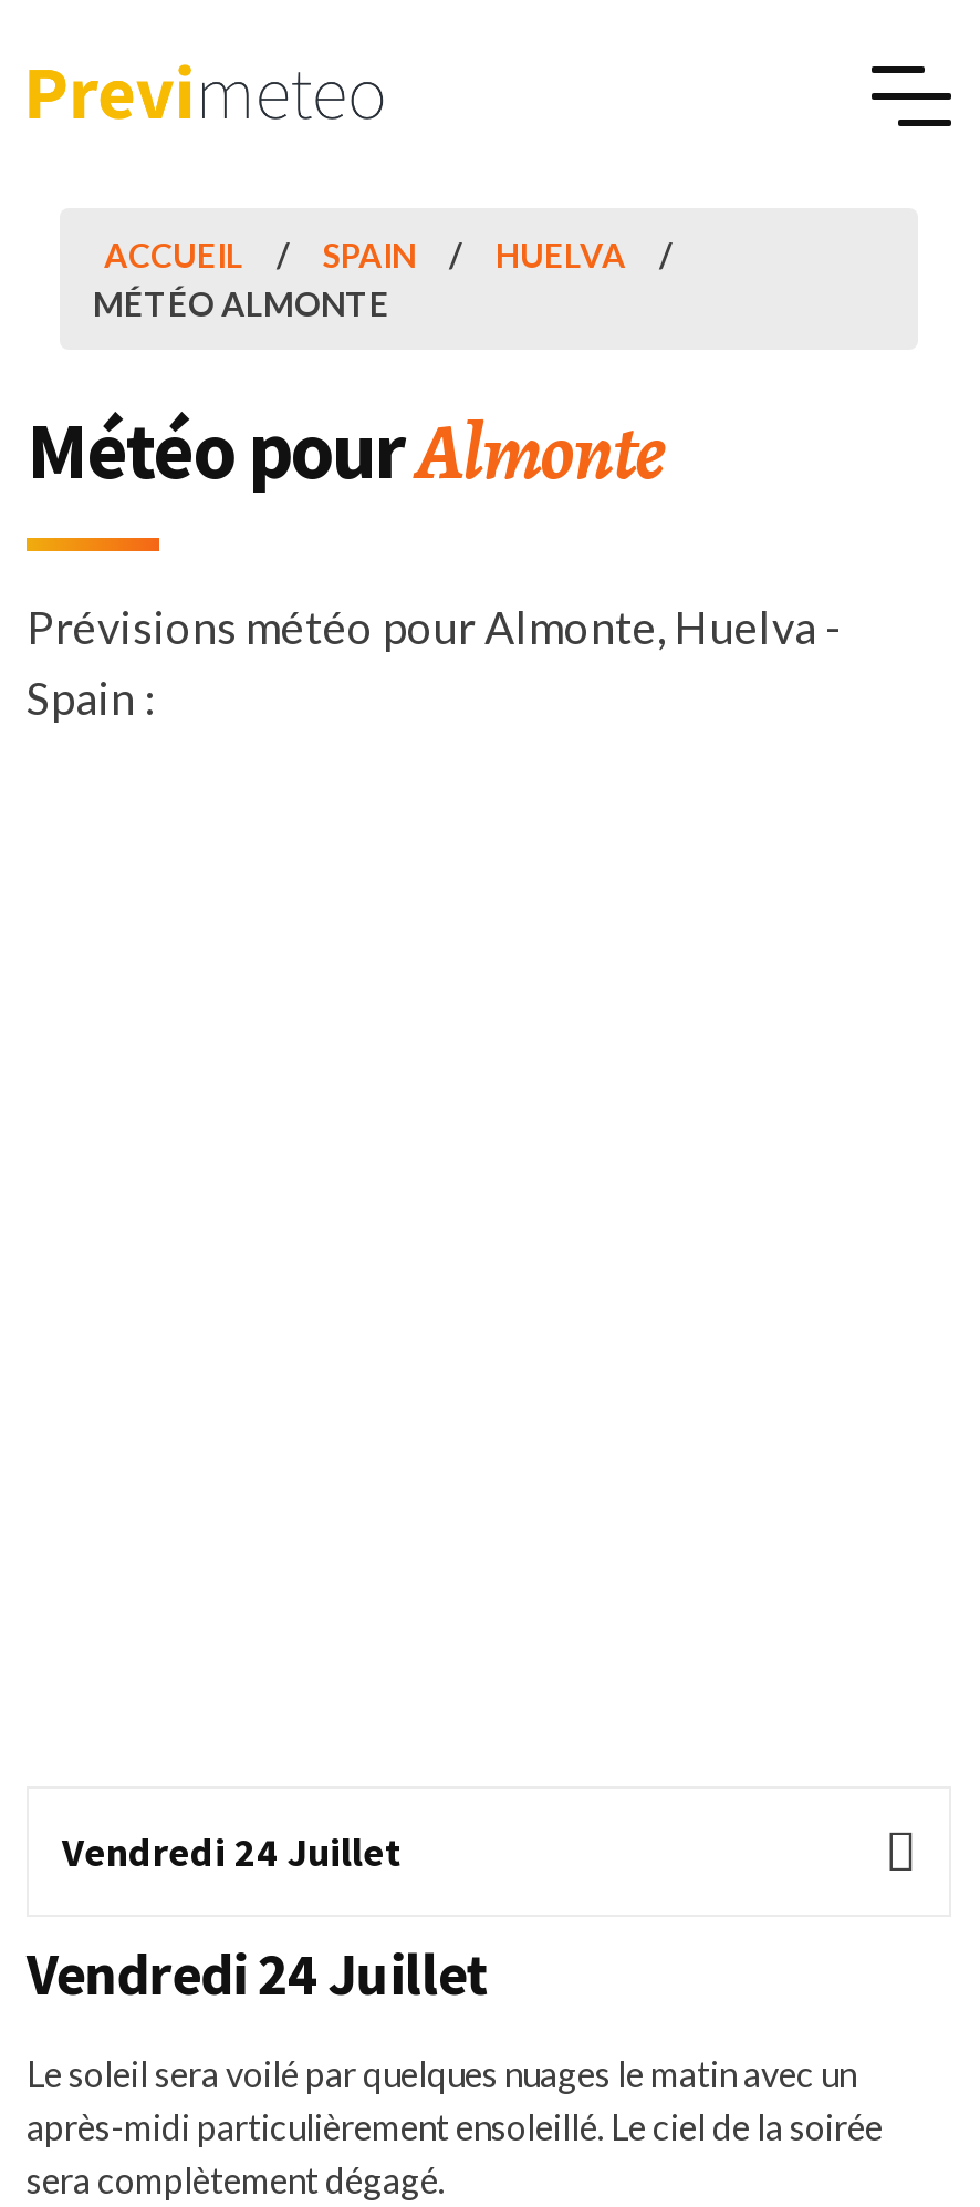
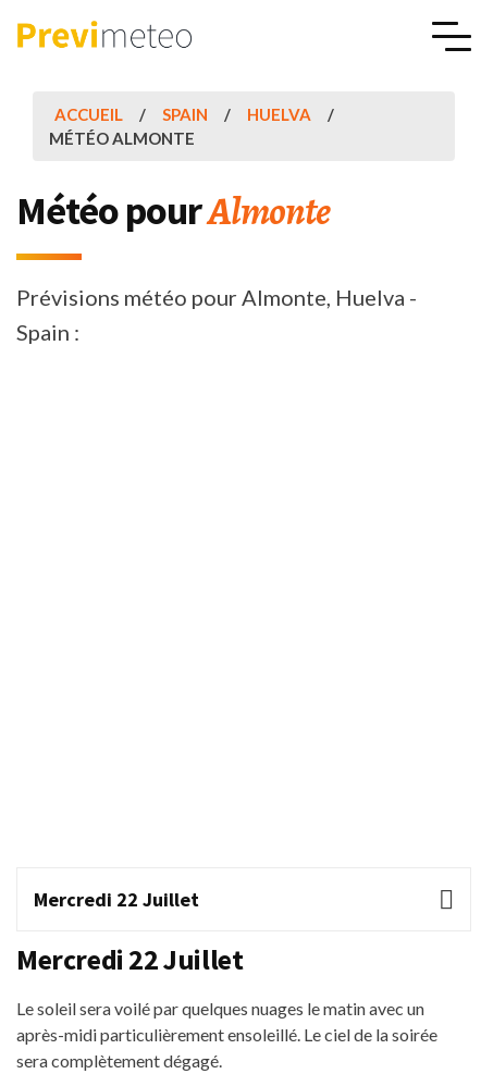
- Vendredi 24 Juillet
+ Mercredi 22 Juillet

- Vendredi 24 Juillet
+ Mercredi 22 Juillet
